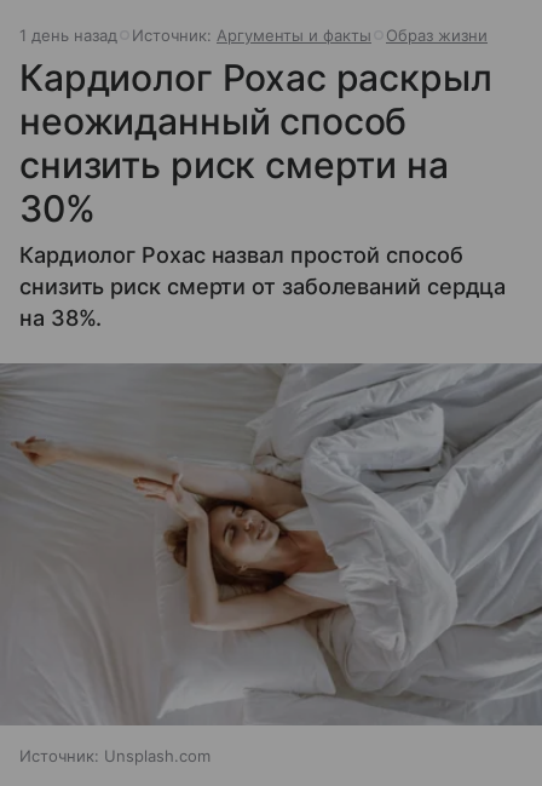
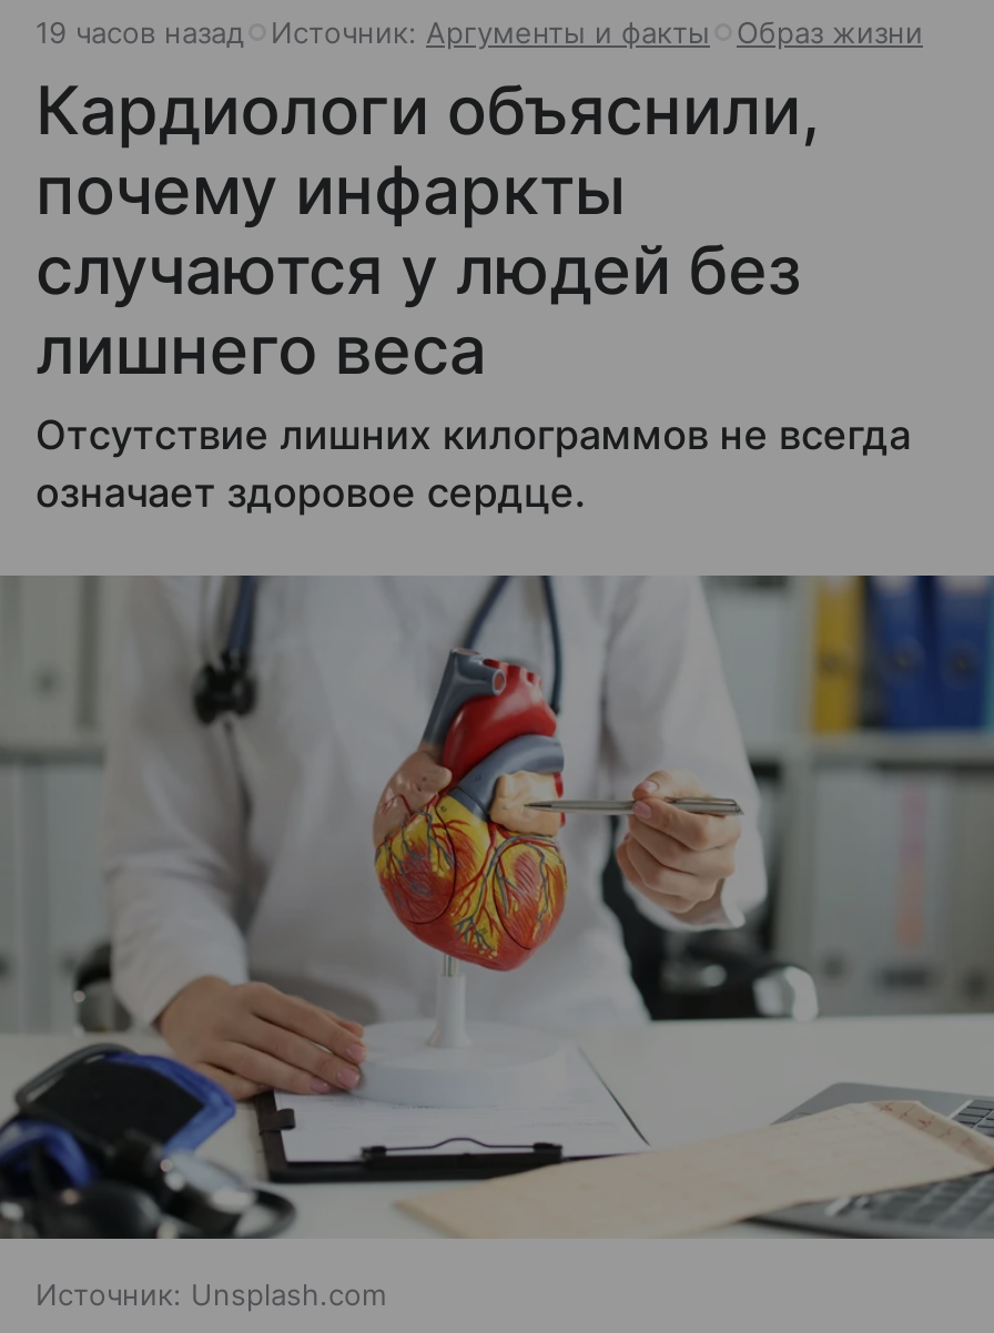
- 1 день назад Источник: Аргументы и факты Образ жизни
+ 19 часов назад Источник: Аргументы и факты Образ жизни

- Кардиолог Рохас раскрыл
- неожиданный способ
- снизить риск смерти на
- 30%
- Кардиолог Рохас назвал простой способ
- снизить риск смерти от заболеваний сердца
- на 38%.
+ Кардиологи объяснили,
+ почему инфаркты
+ случаются у людей без
+ лишнего веса
+ Отсутствие лишних килограммов не всегда
+ означает здоровое сердце.

- [image]
+ [image]
